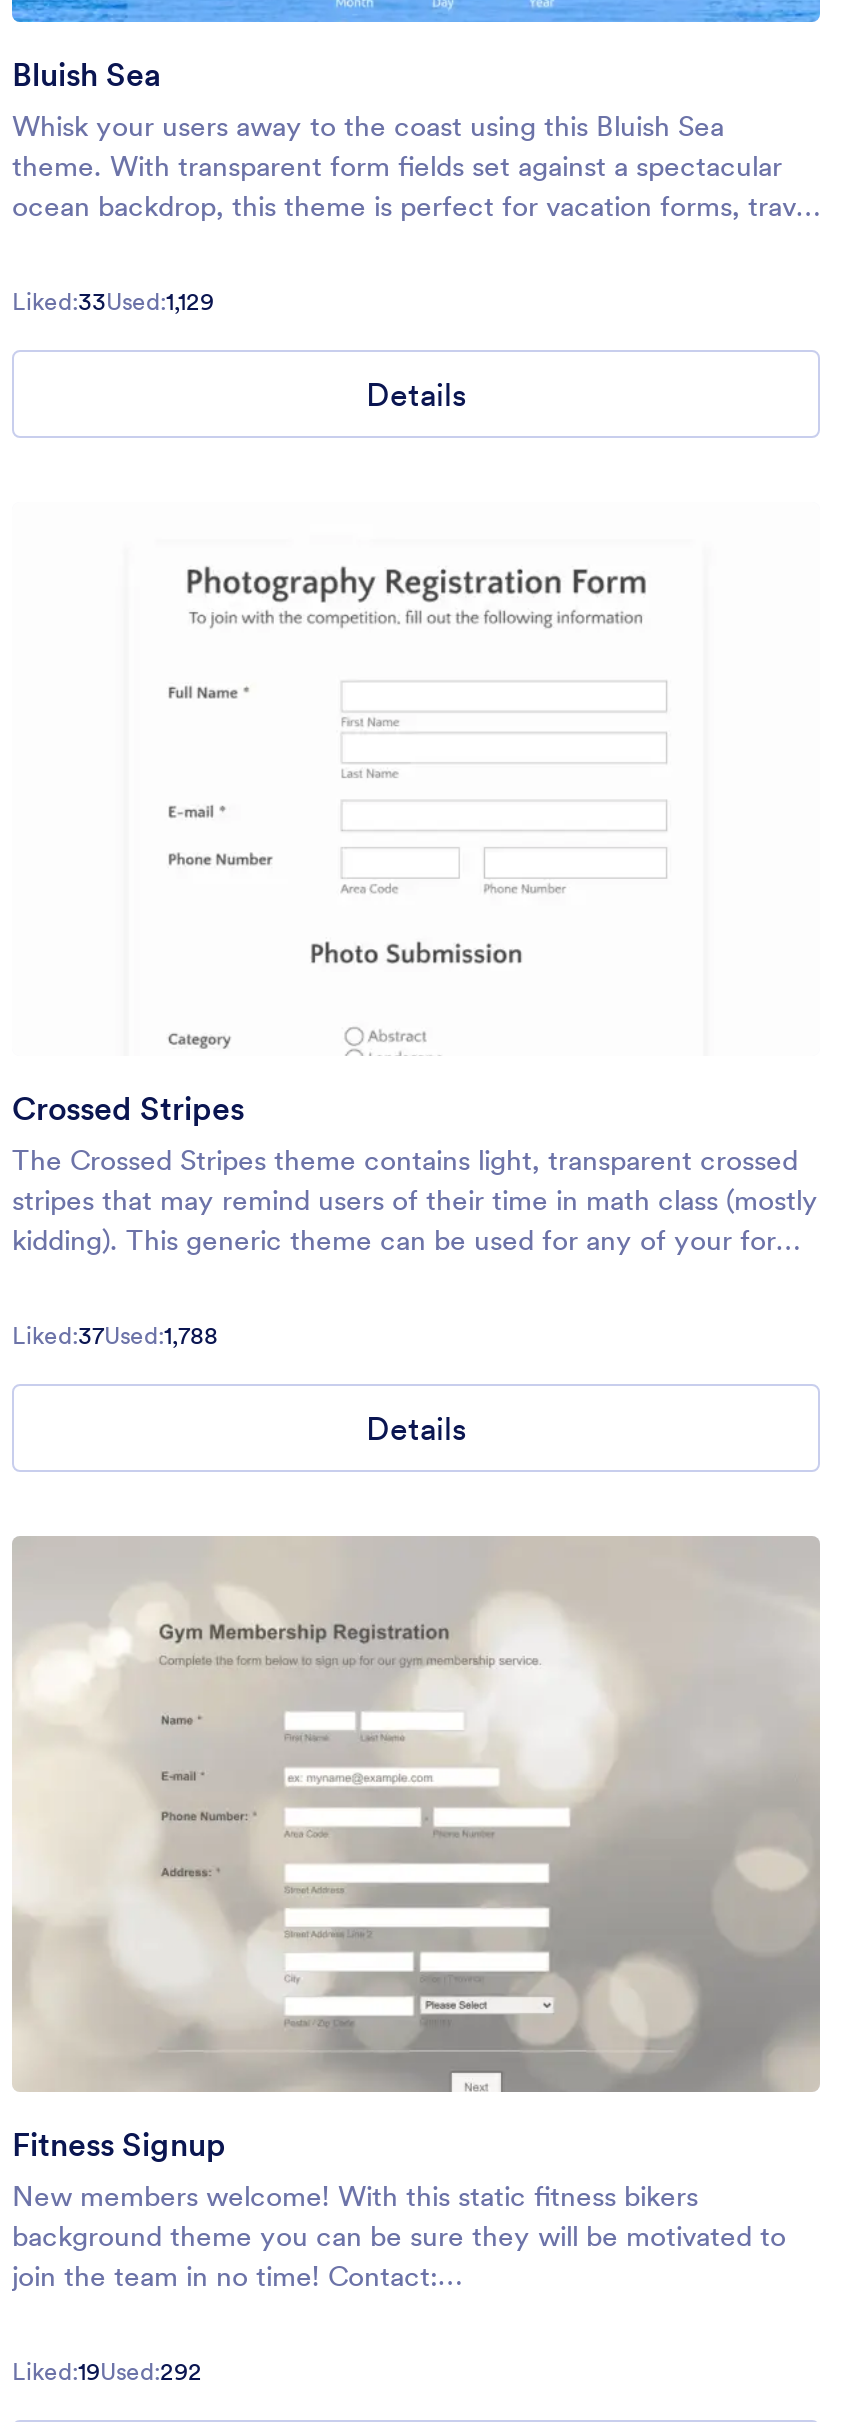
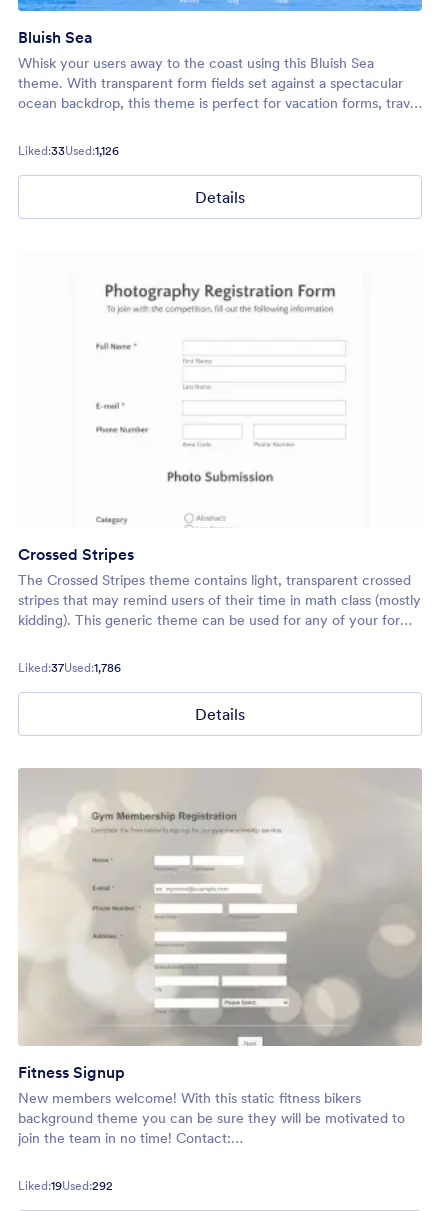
- Liked:33Used:1,129
+ Liked:33Used:1,126

- Liked:37Used:1,788
+ Liked:37Used:1,786
